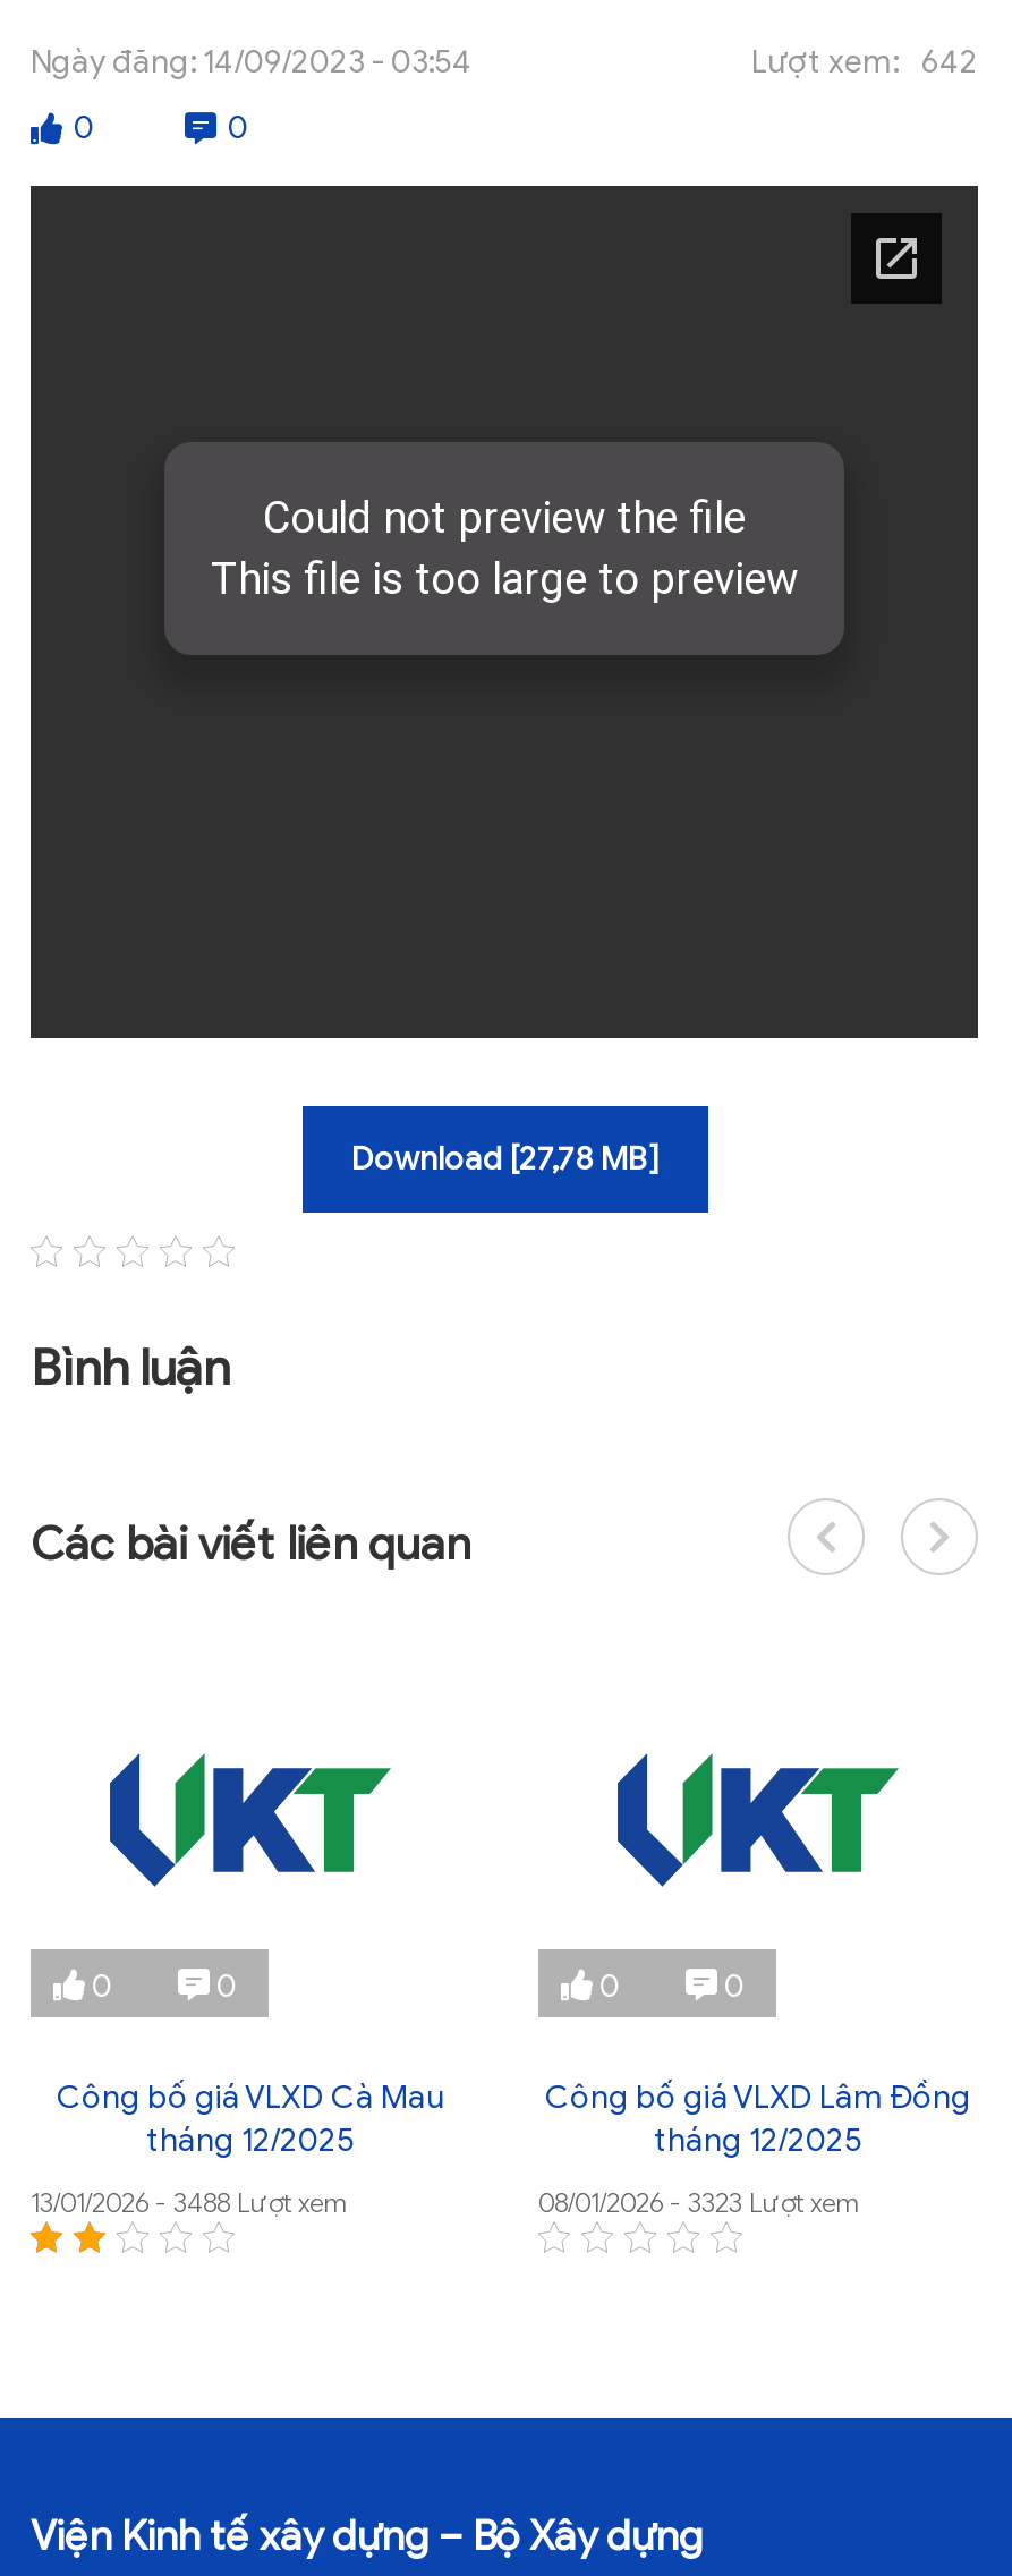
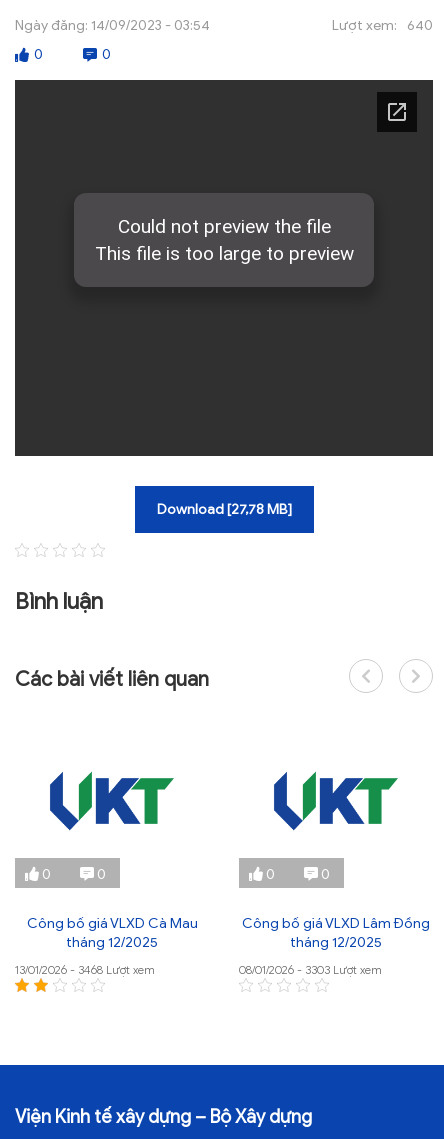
- Lượt xem: 642
+ Lượt xem: 640

- 13/01/2026 - 3488 Lượt xem
+ 13/01/2026 - 3468 Lượt xem

- 08/01/2026 - 3323 Lượt xem
+ 08/01/2026 - 3303 Lượt xem
